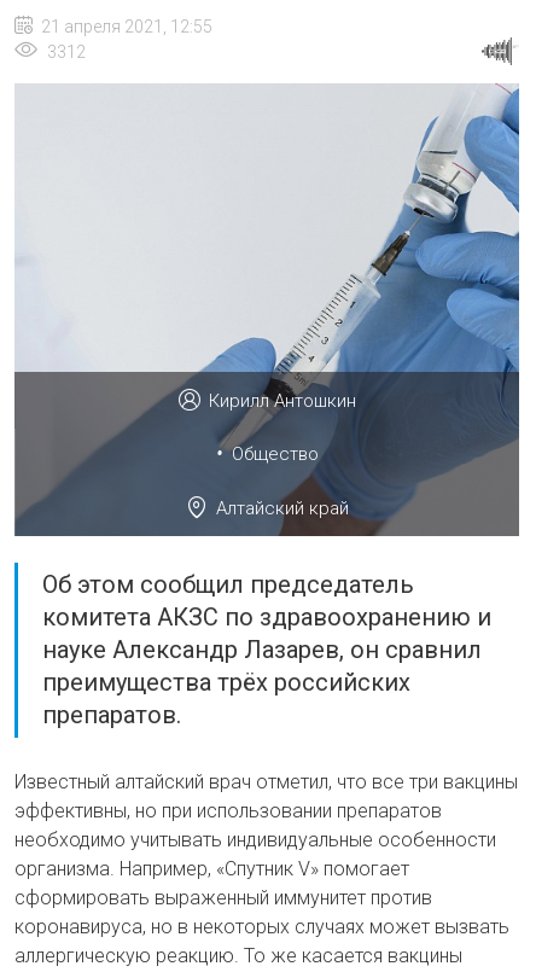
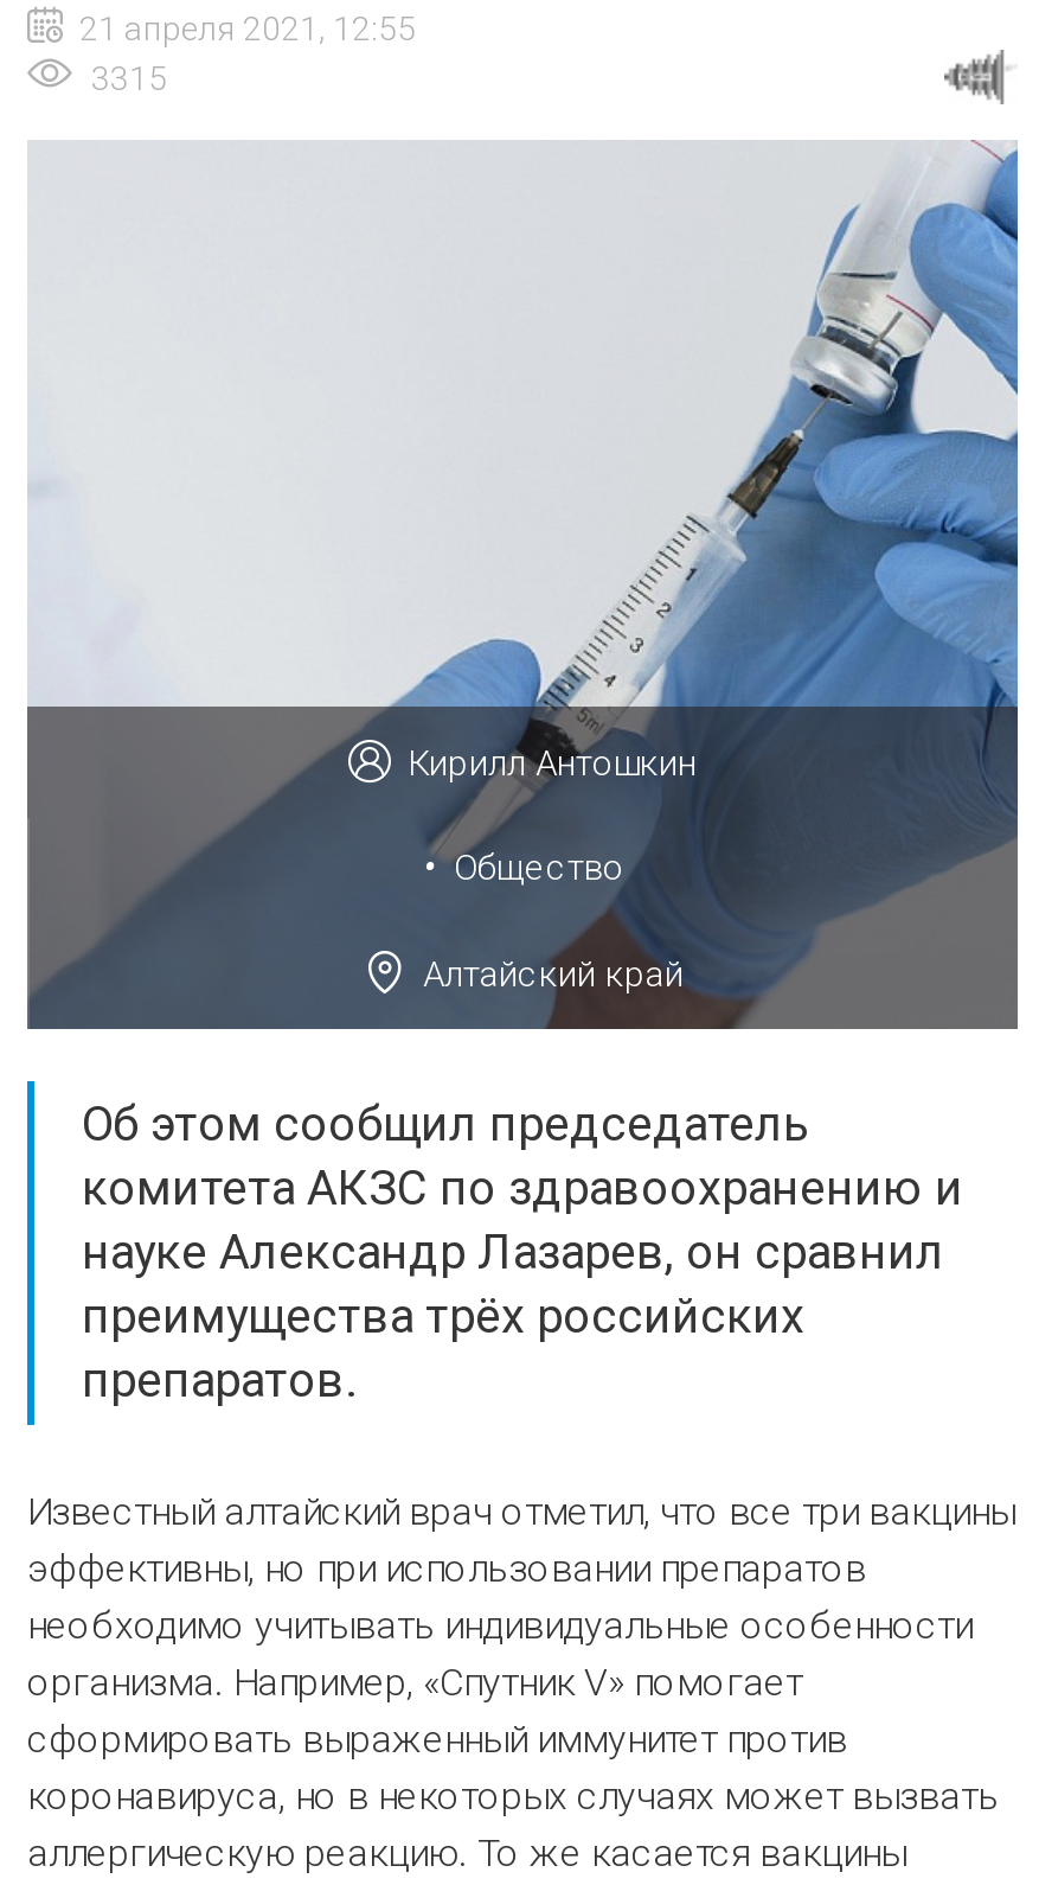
- 3312
+ 3315
